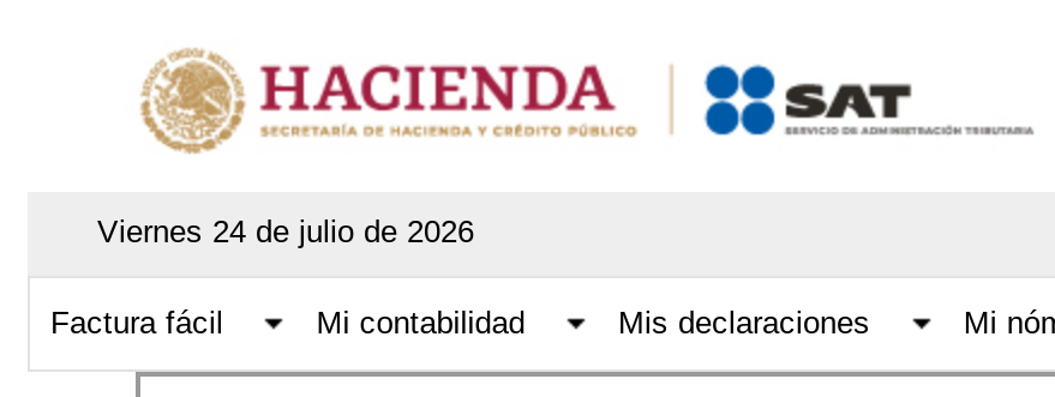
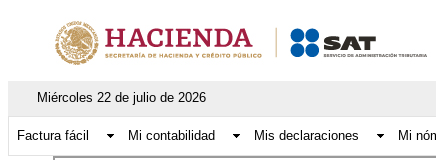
- Viernes 24 de julio de 2026
+ Miércoles 22 de julio de 2026
